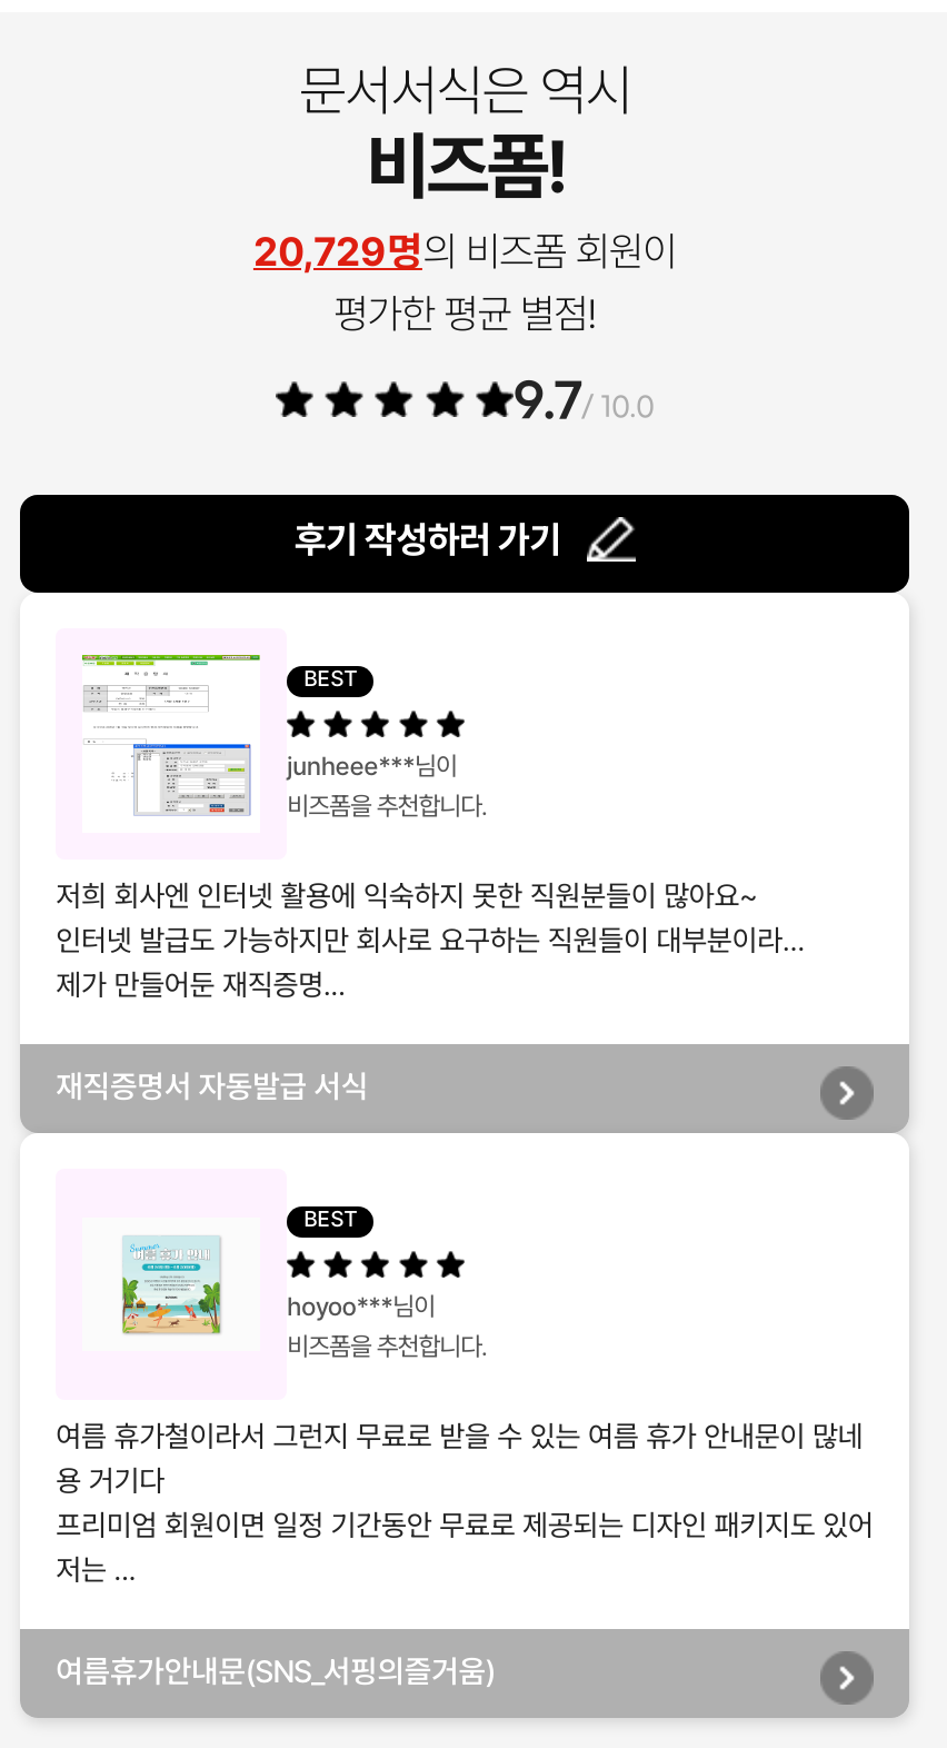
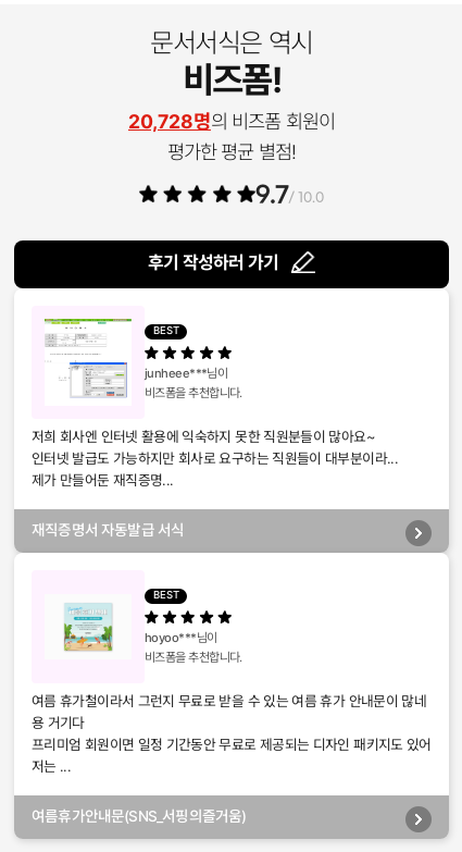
- 20,729명의 비즈폼 회원이
+ 20,728명의 비즈폼 회원이
